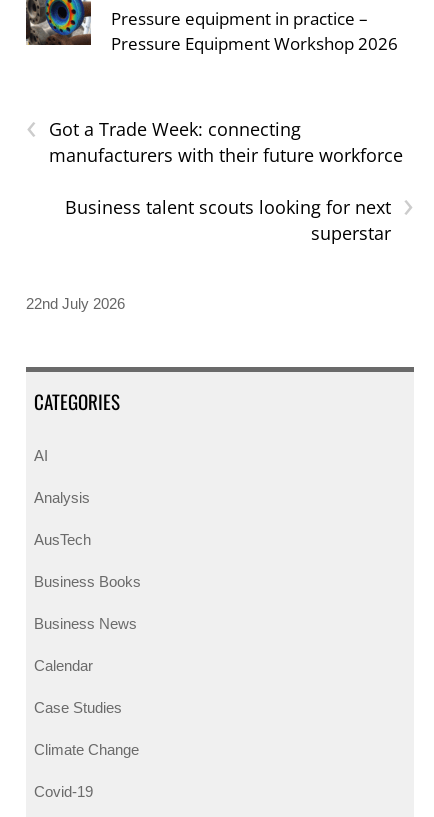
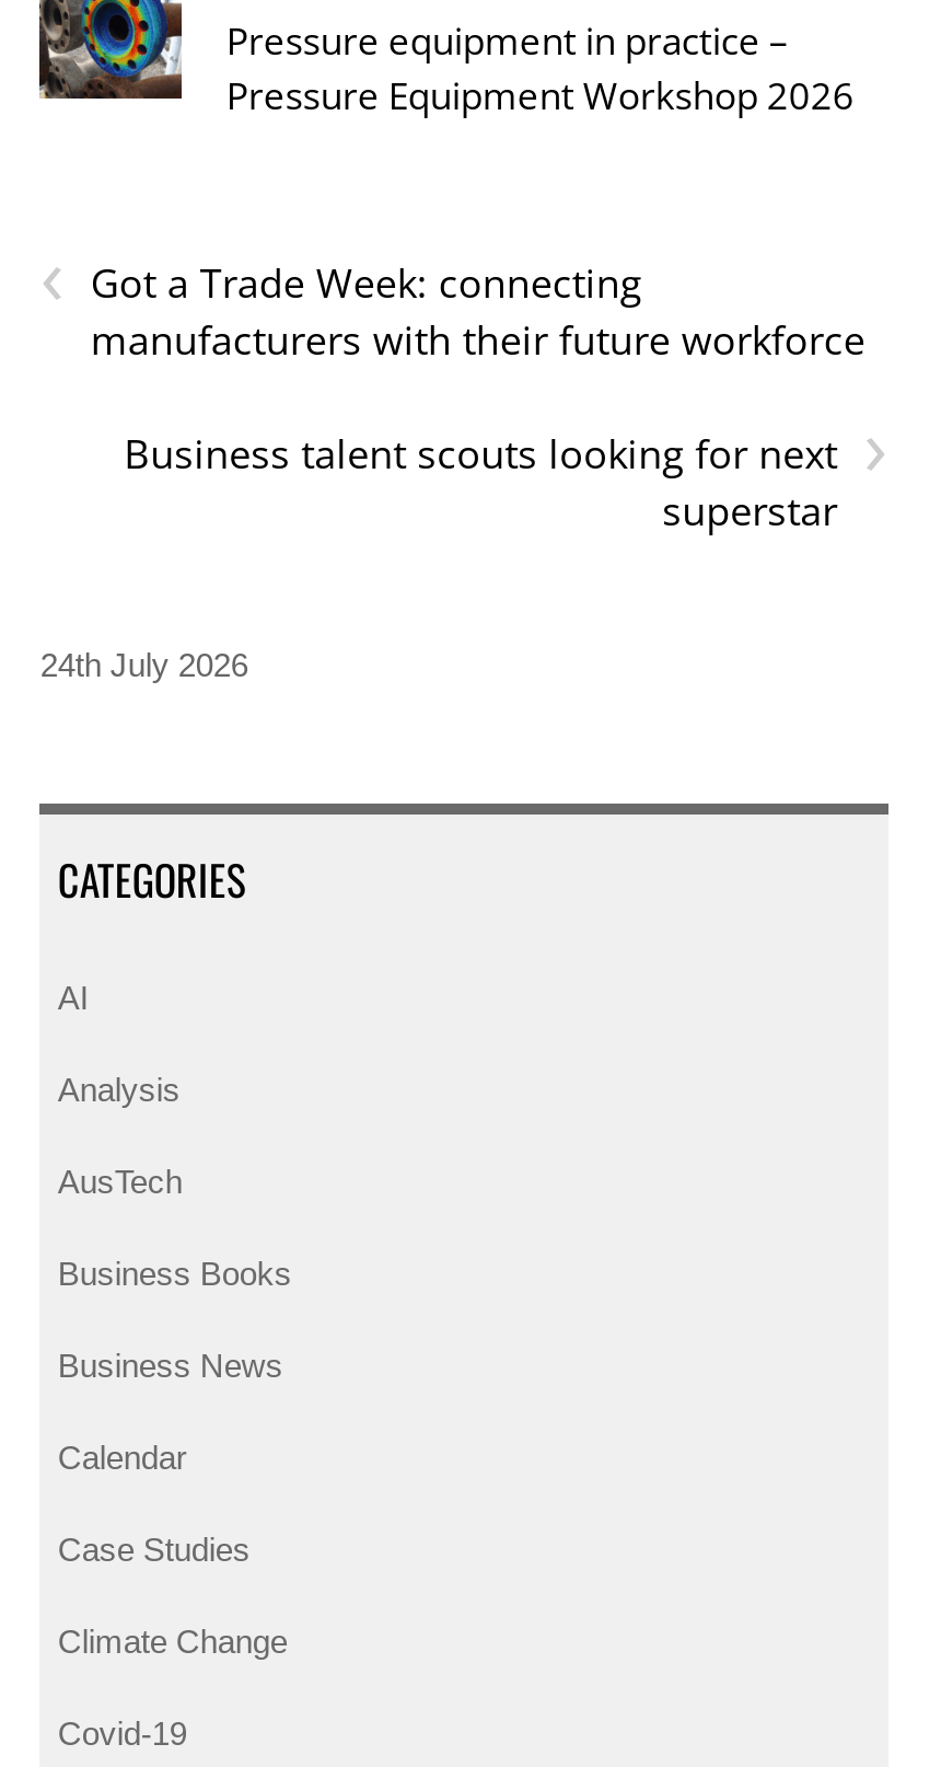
- 22nd July 2026
+ 24th July 2026
